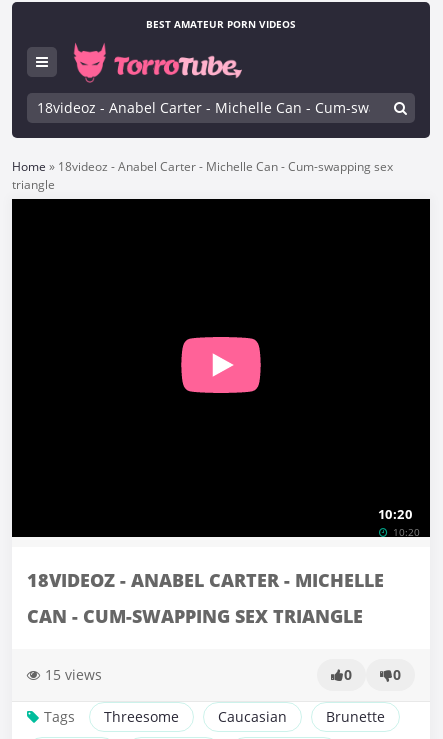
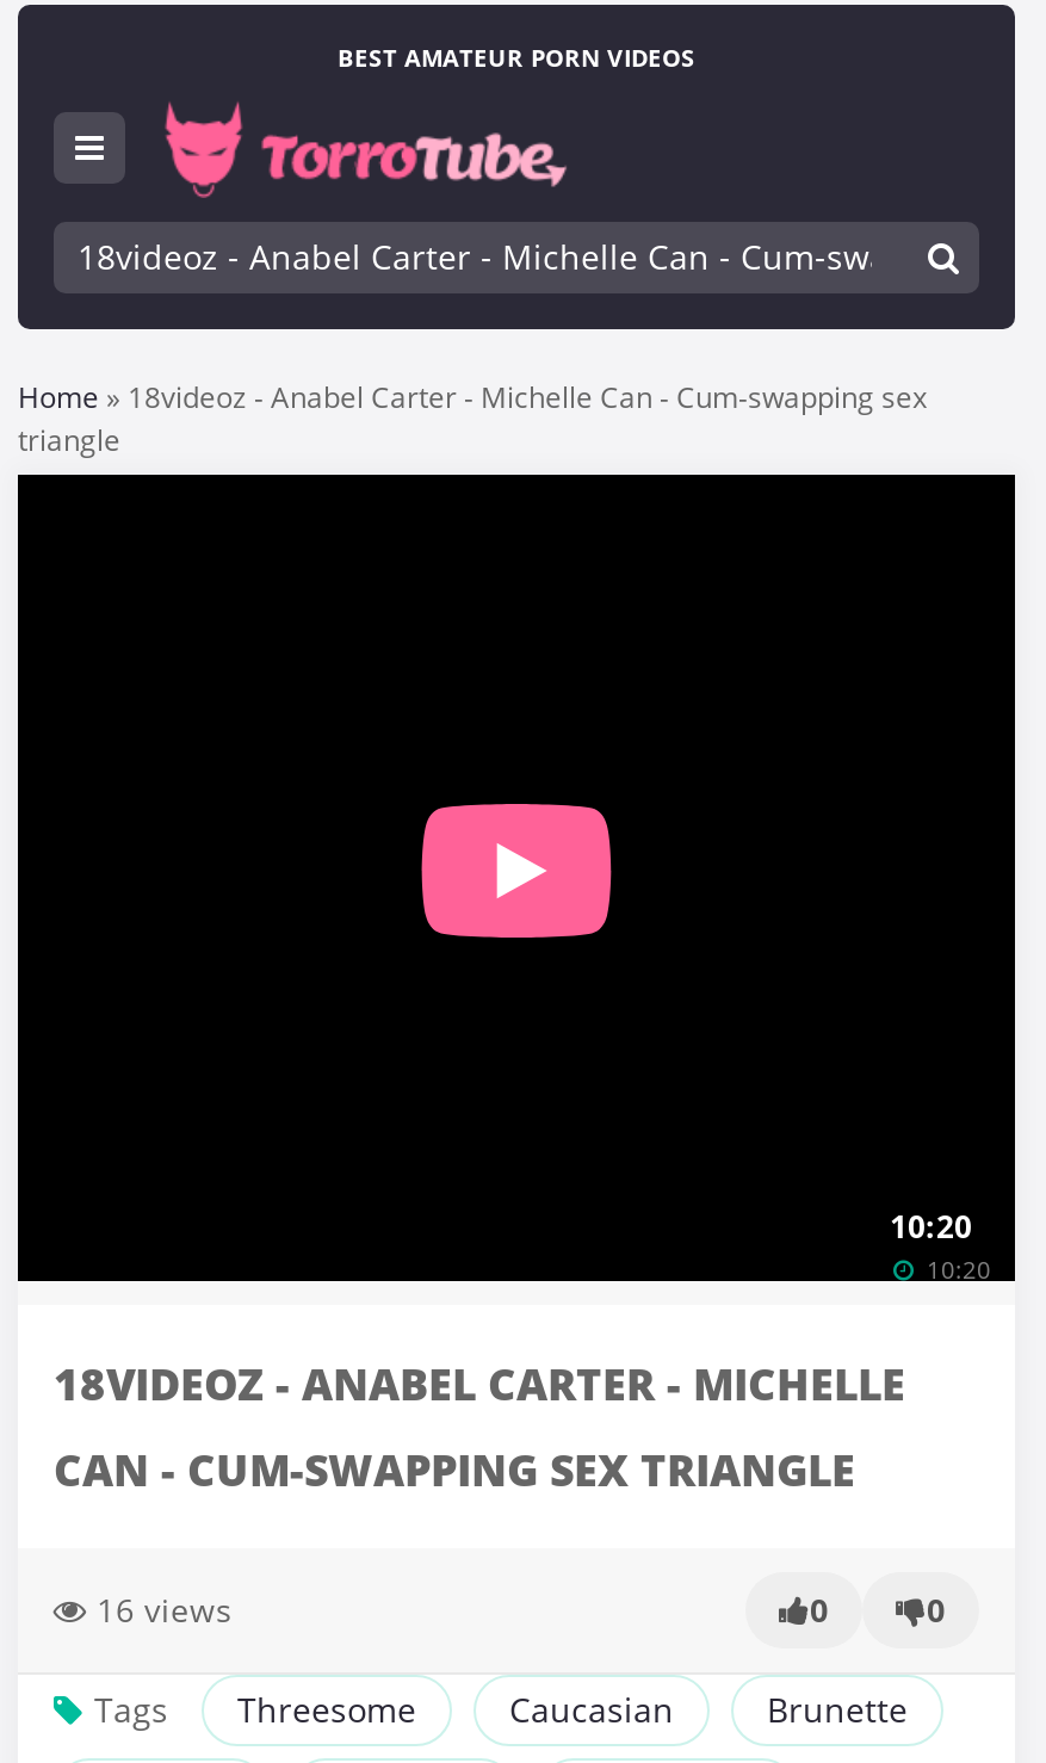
- 15 views
+ 16 views
